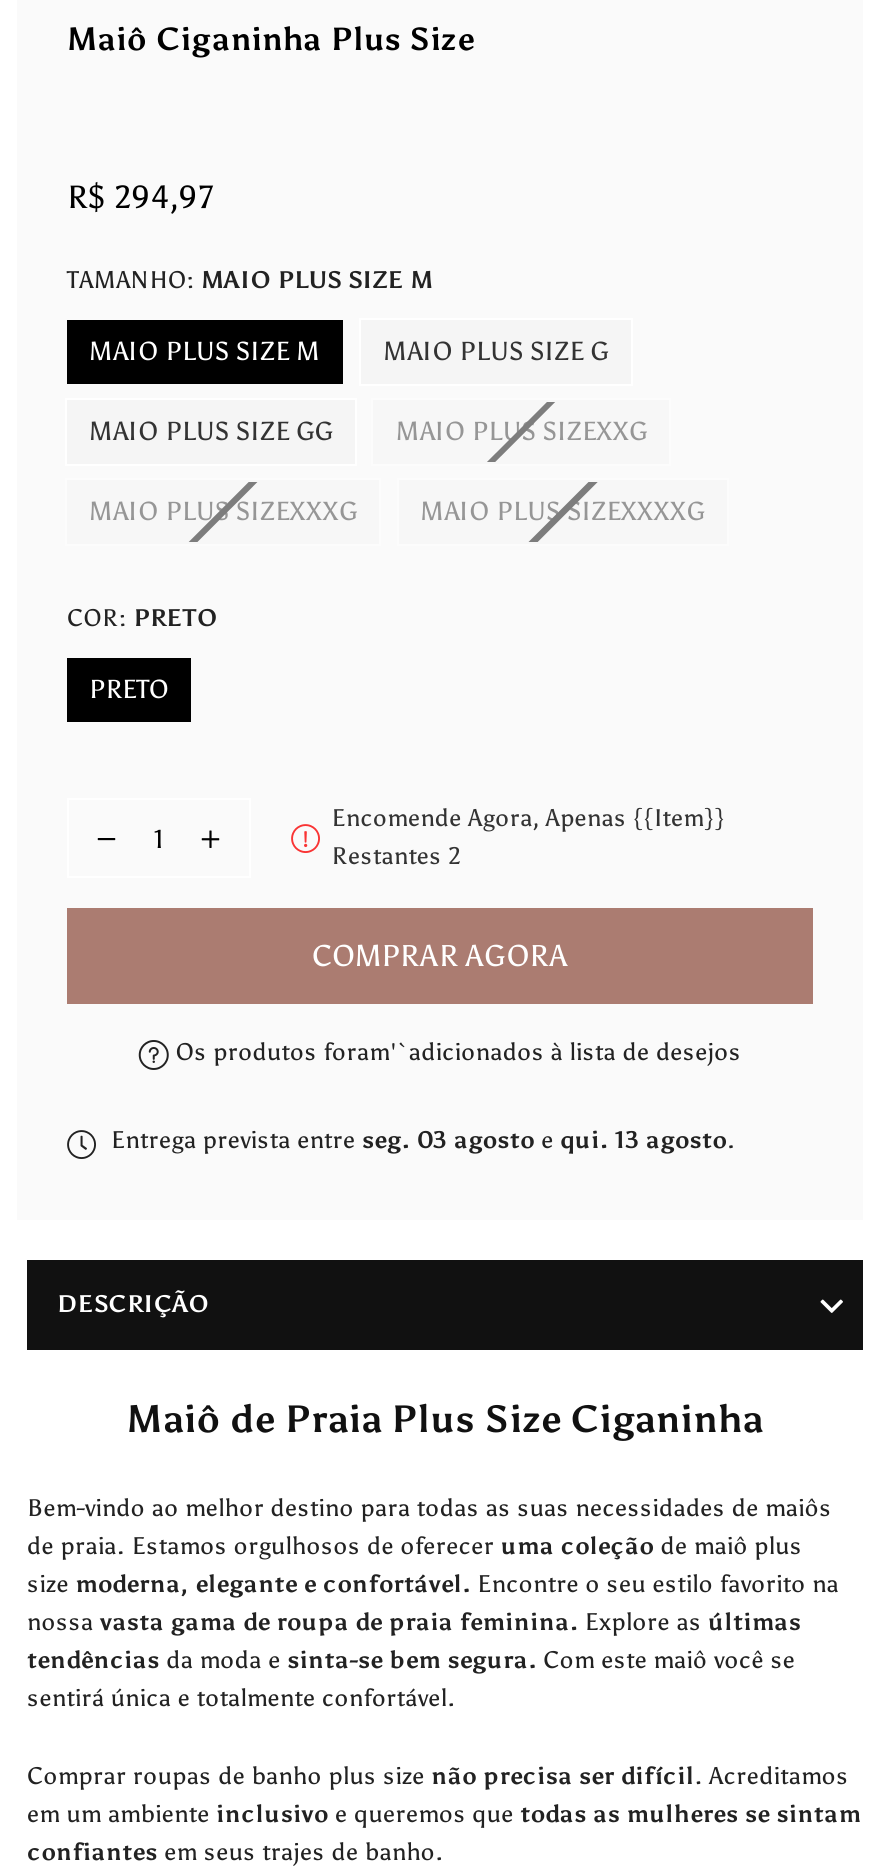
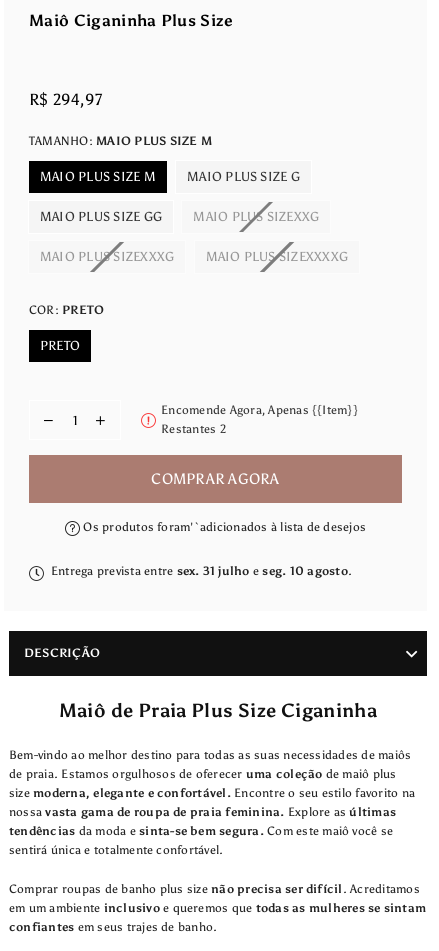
- Entrega prevista entre seg. 03 agosto e qui. 13 agosto.
+ Entrega prevista entre sex. 31 julho e seg. 10 agosto.
